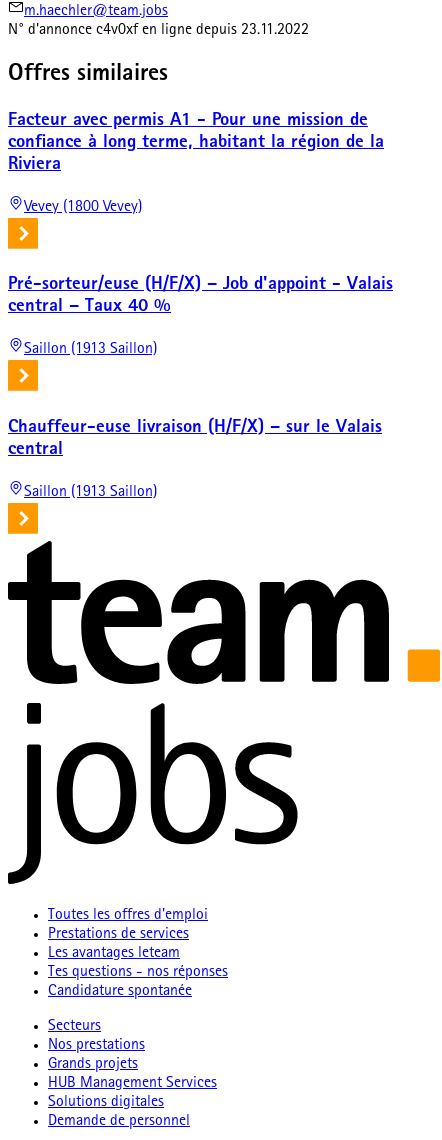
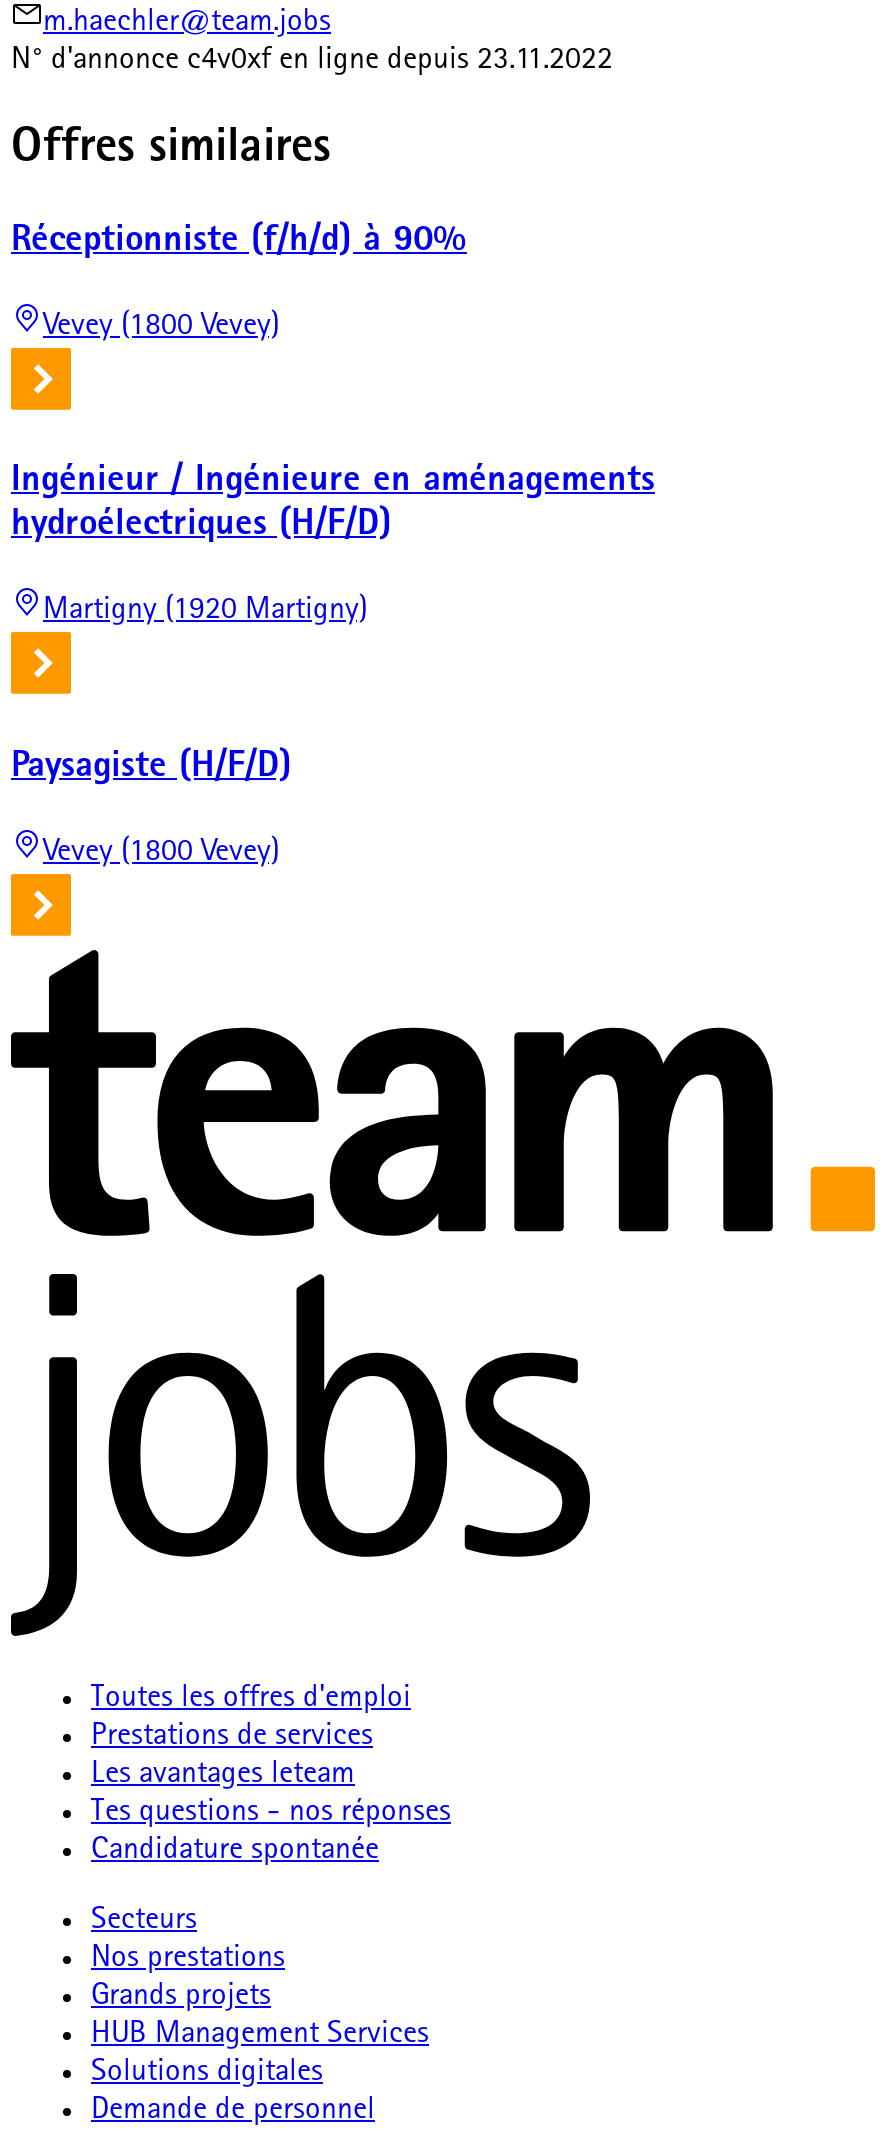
- Facteur avec permis A1 - Pour une mission de
- confiance à long terme, habitant la région de la
- Riviera
+ Réceptionniste (f/h/d) à 90%

- Pré-sorteur/euse (H/F/X) – Job d'appoint - Valais
- central – Taux 40 %
+ Ingénieur / Ingénieure en aménagements
+ hydroélectriques (H/F/D)

- Saillon (1913 Saillon)
+ Martigny (1920 Martigny)

- Chauffeur-euse livraison (H/F/X) – sur le Valais
- central
+ Paysagiste (H/F/D)

- Saillon (1913 Saillon)
+ Vevey (1800 Vevey)
